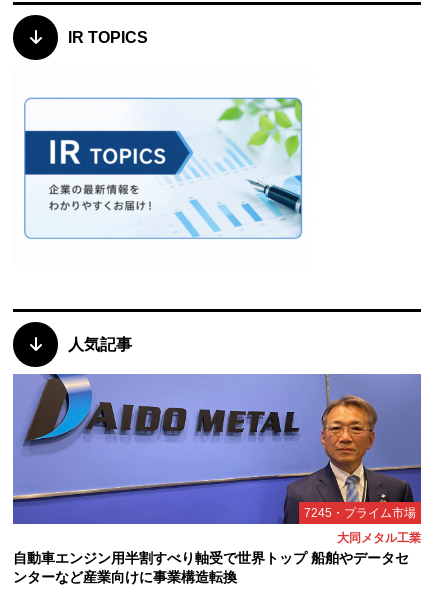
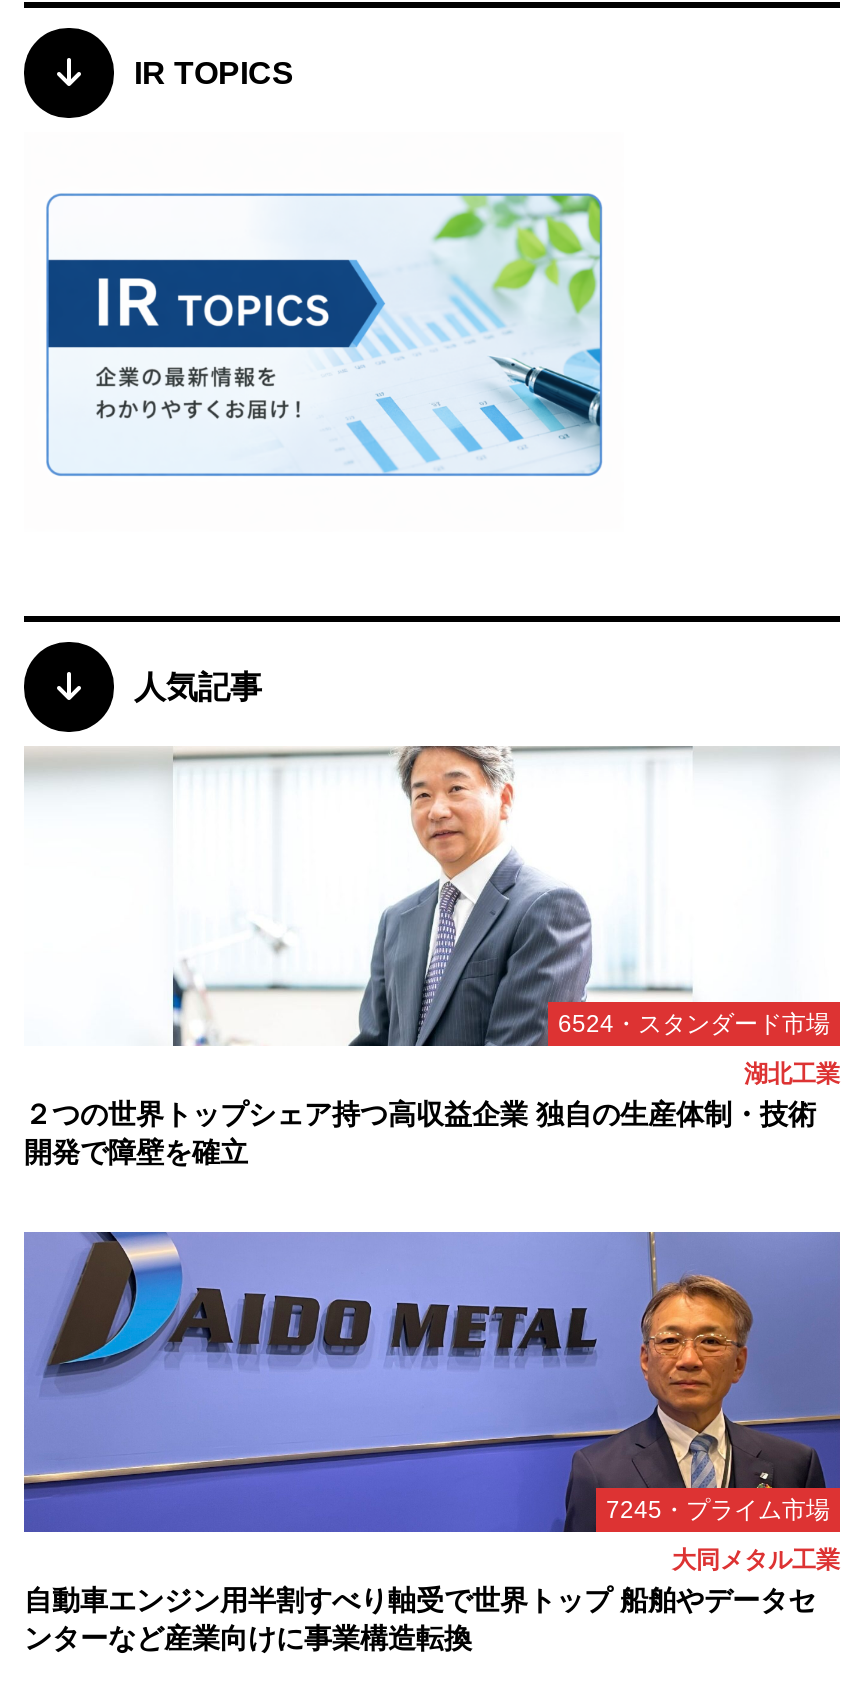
+ [image]
+ 6524・スタンダード市場
+ 湖北工業
+ ２つの世界トップシェア持つ高収益企業 独自の生産体制・技術
+ 開発で障壁を確立
